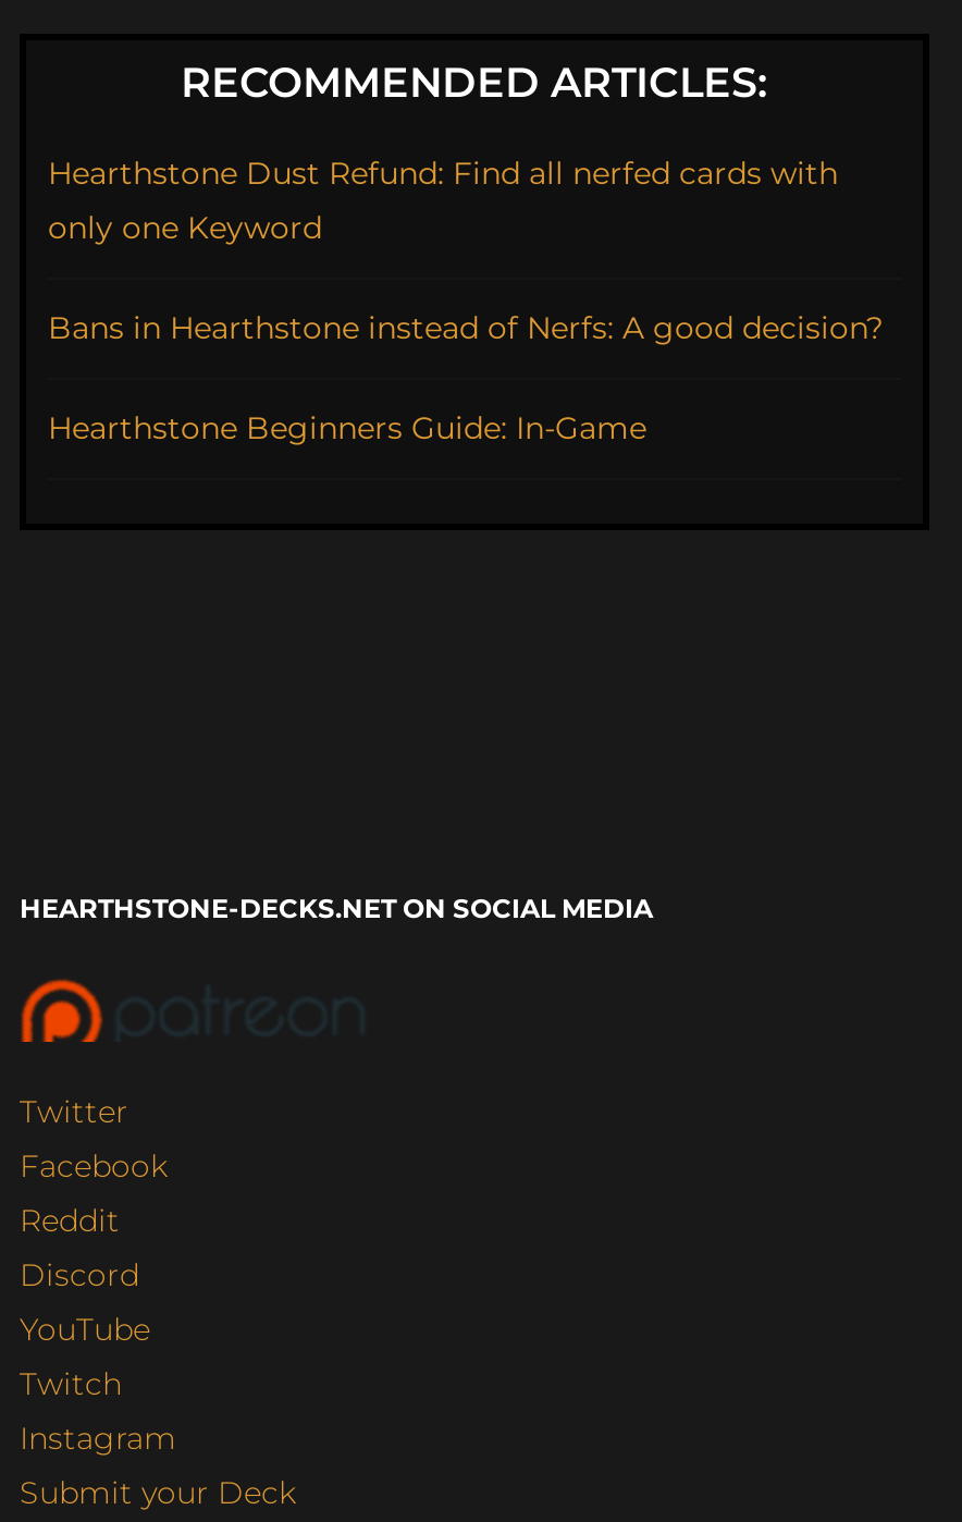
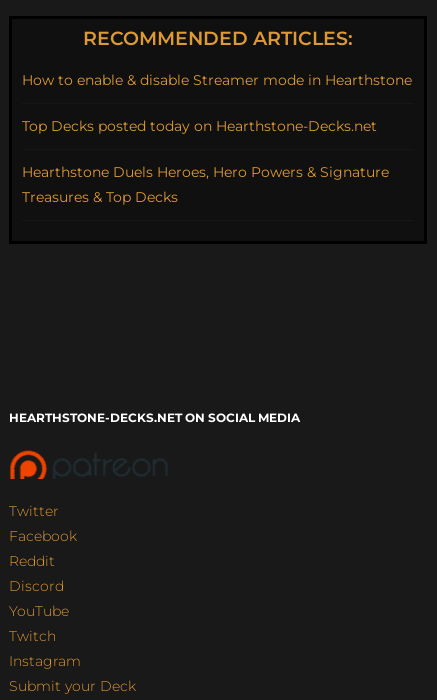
- Hearthstone Dust Refund: Find all nerfed cards with
- only one Keyword
+ How to enable & disable Streamer mode in Hearthstone

- Bans in Hearthstone instead of Nerfs: A good decision?
+ Top Decks posted today on Hearthstone-Decks.net

- Hearthstone Beginners Guide: In-Game
+ Hearthstone Duels Heroes, Hero Powers & Signature
+ Treasures & Top Decks
